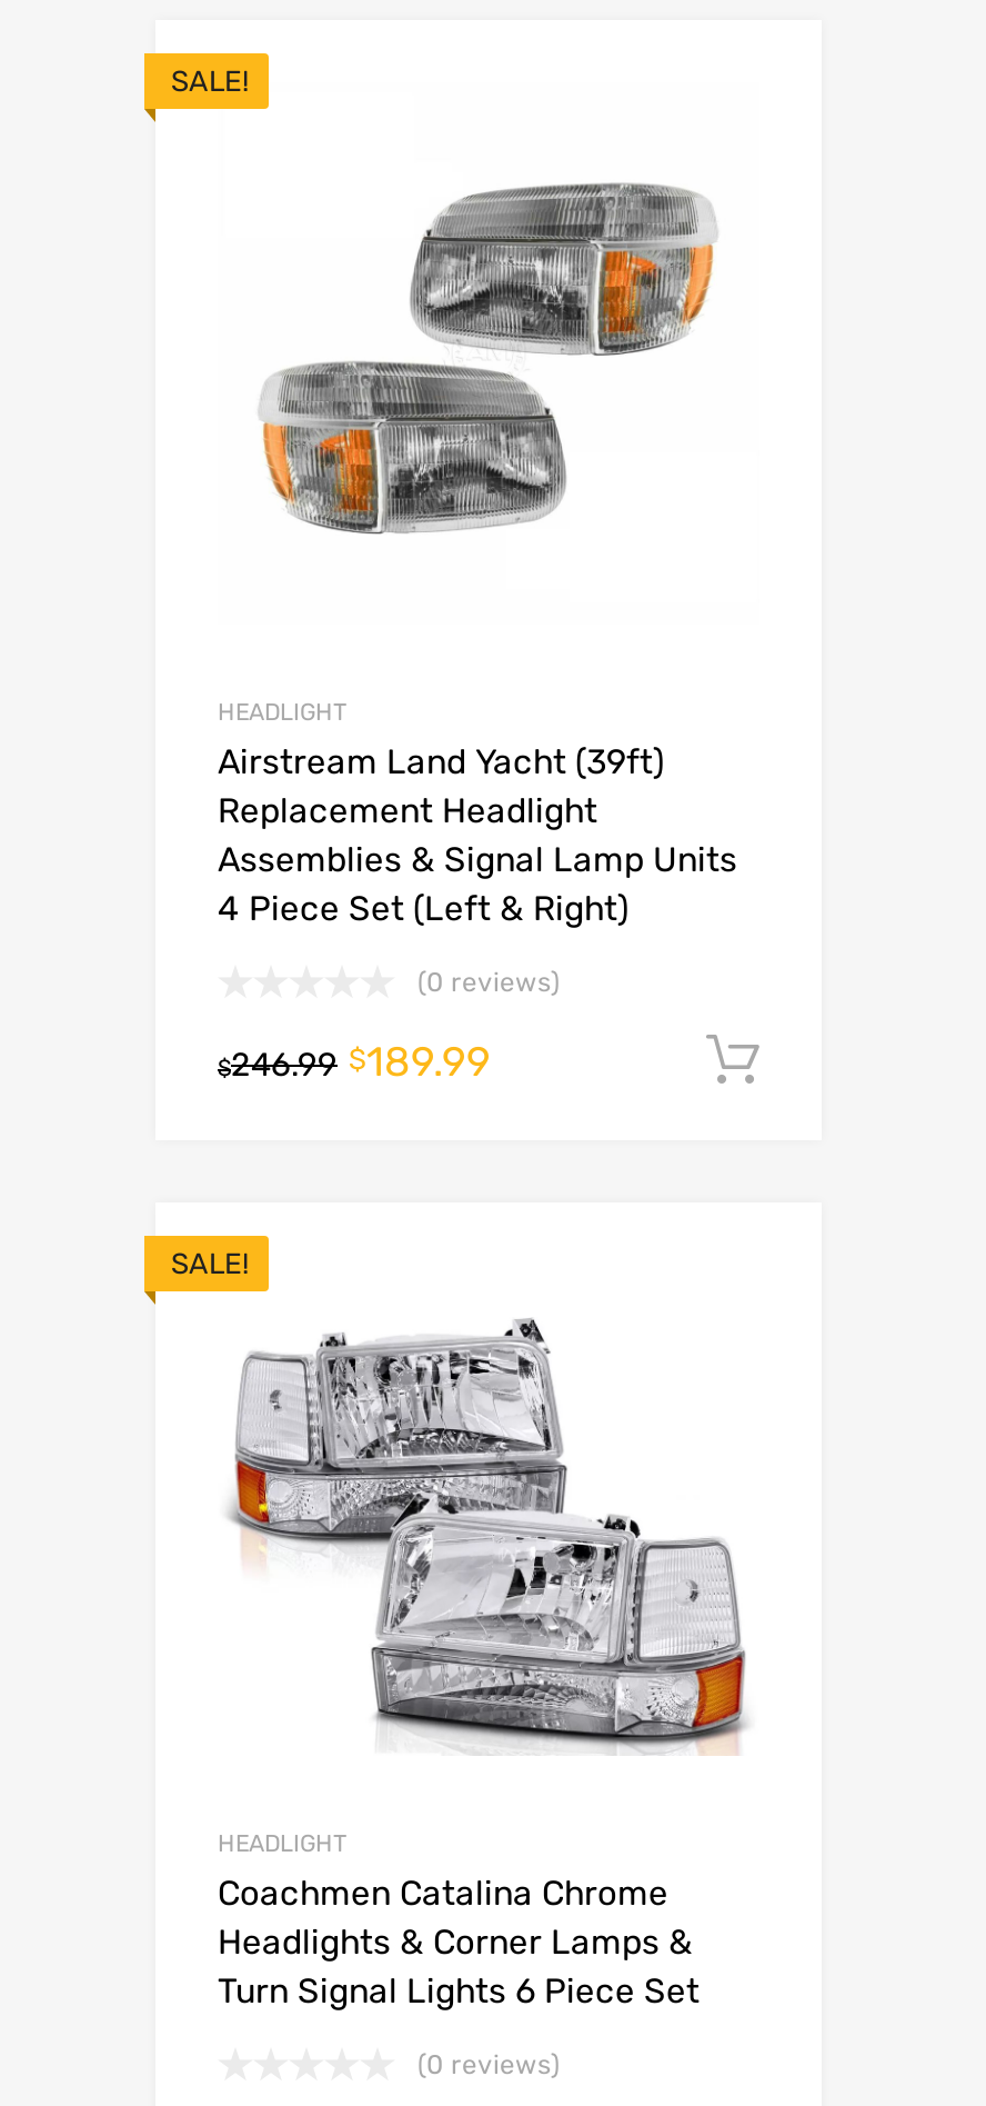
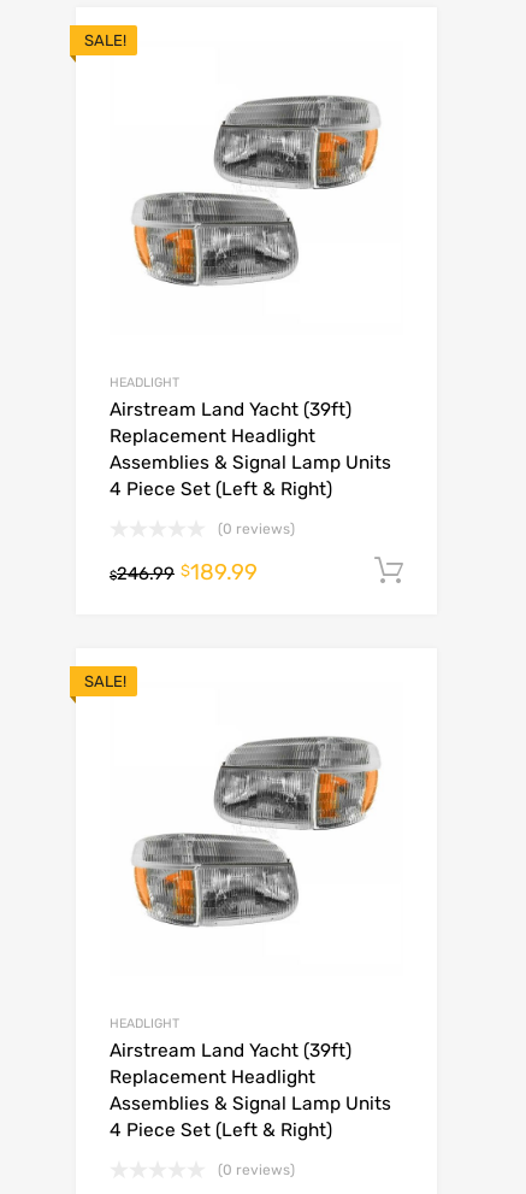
- [image]
+ [image]

- Coachmen Catalina Chrome
- Headlights & Corner Lamps &
- Turn Signal Lights 6 Piece Set
+ Airstream Land Yacht (39ft)
+ Replacement Headlight
+ Assemblies & Signal Lamp Units
+ 4 Piece Set (Left & Right)
